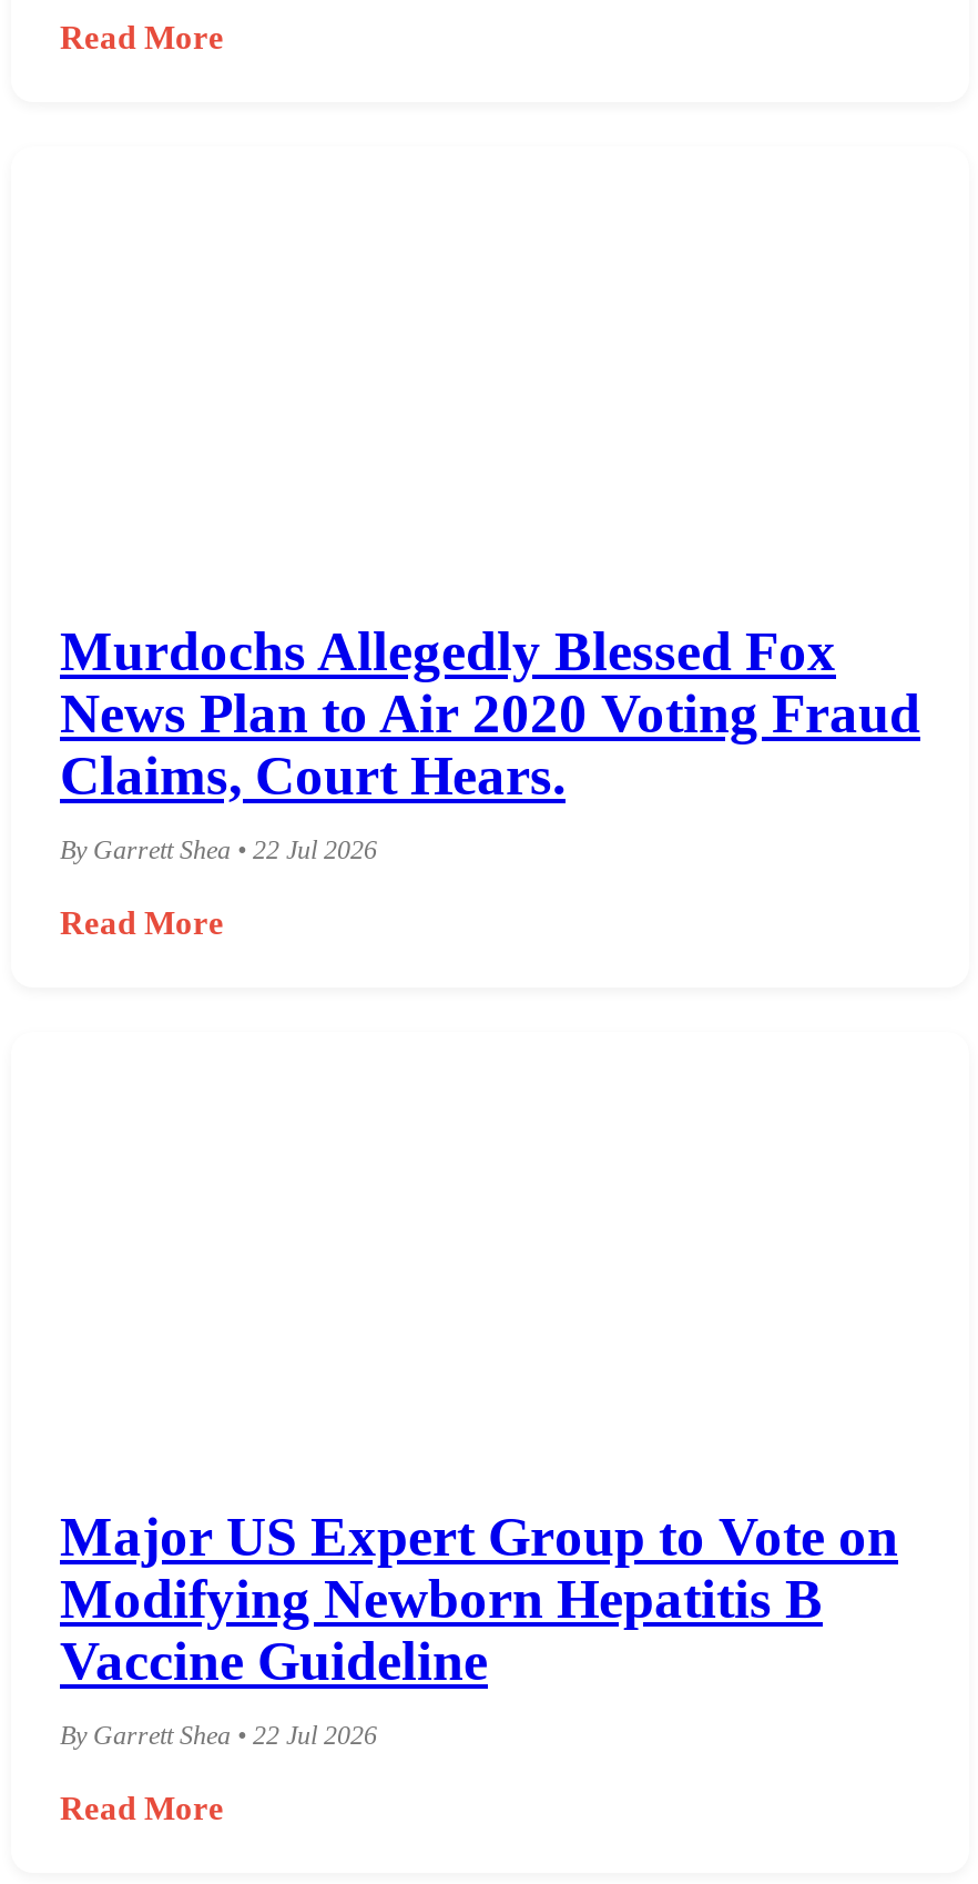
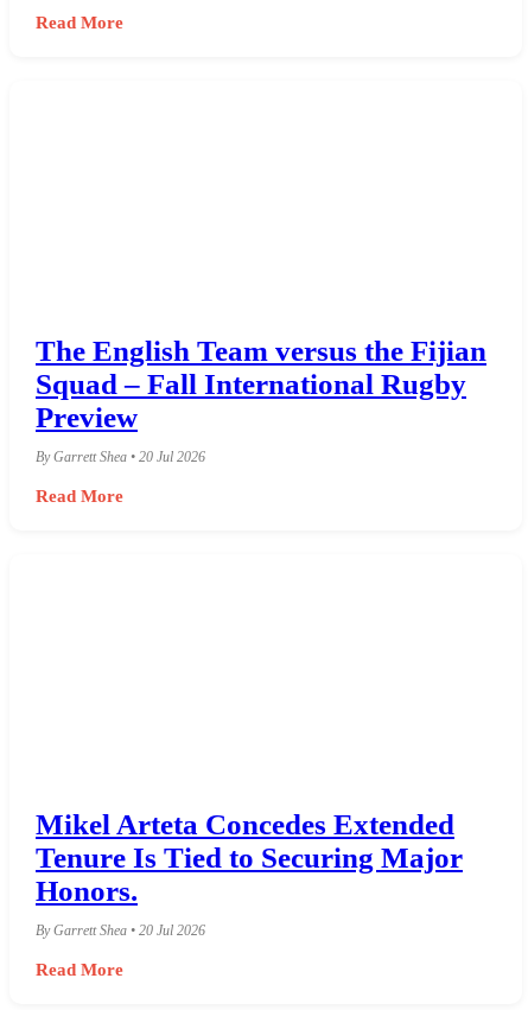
- Murdochs Allegedly Blessed Fox
- News Plan to Air 2020 Voting Fraud
- Claims, Court Hears.
+ The English Team versus the Fijian
+ Squad – Fall International Rugby
+ Preview

- By Garrett Shea • 22 Jul 2026
+ By Garrett Shea • 20 Jul 2026

- Major US Expert Group to Vote on
- Modifying Newborn Hepatitis B
- Vaccine Guideline
+ Mikel Arteta Concedes Extended
+ Tenure Is Tied to Securing Major
+ Honors.

- By Garrett Shea • 22 Jul 2026
+ By Garrett Shea • 20 Jul 2026
